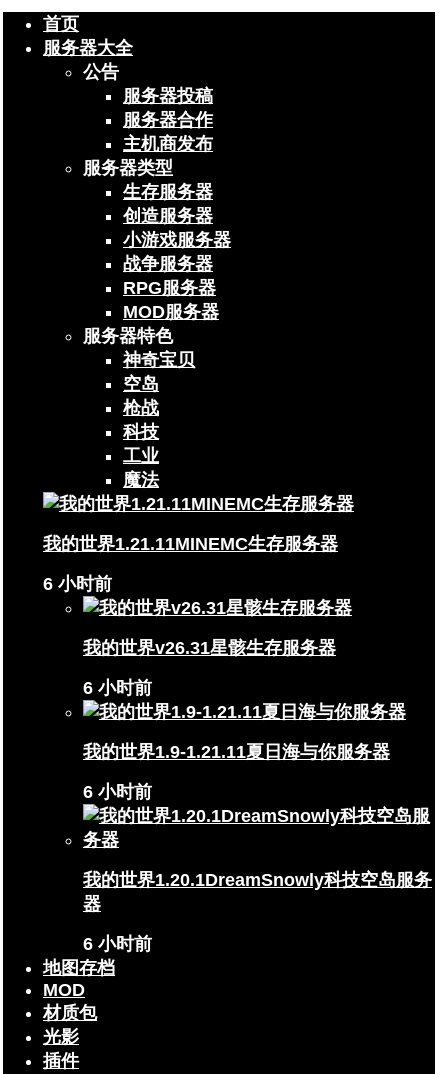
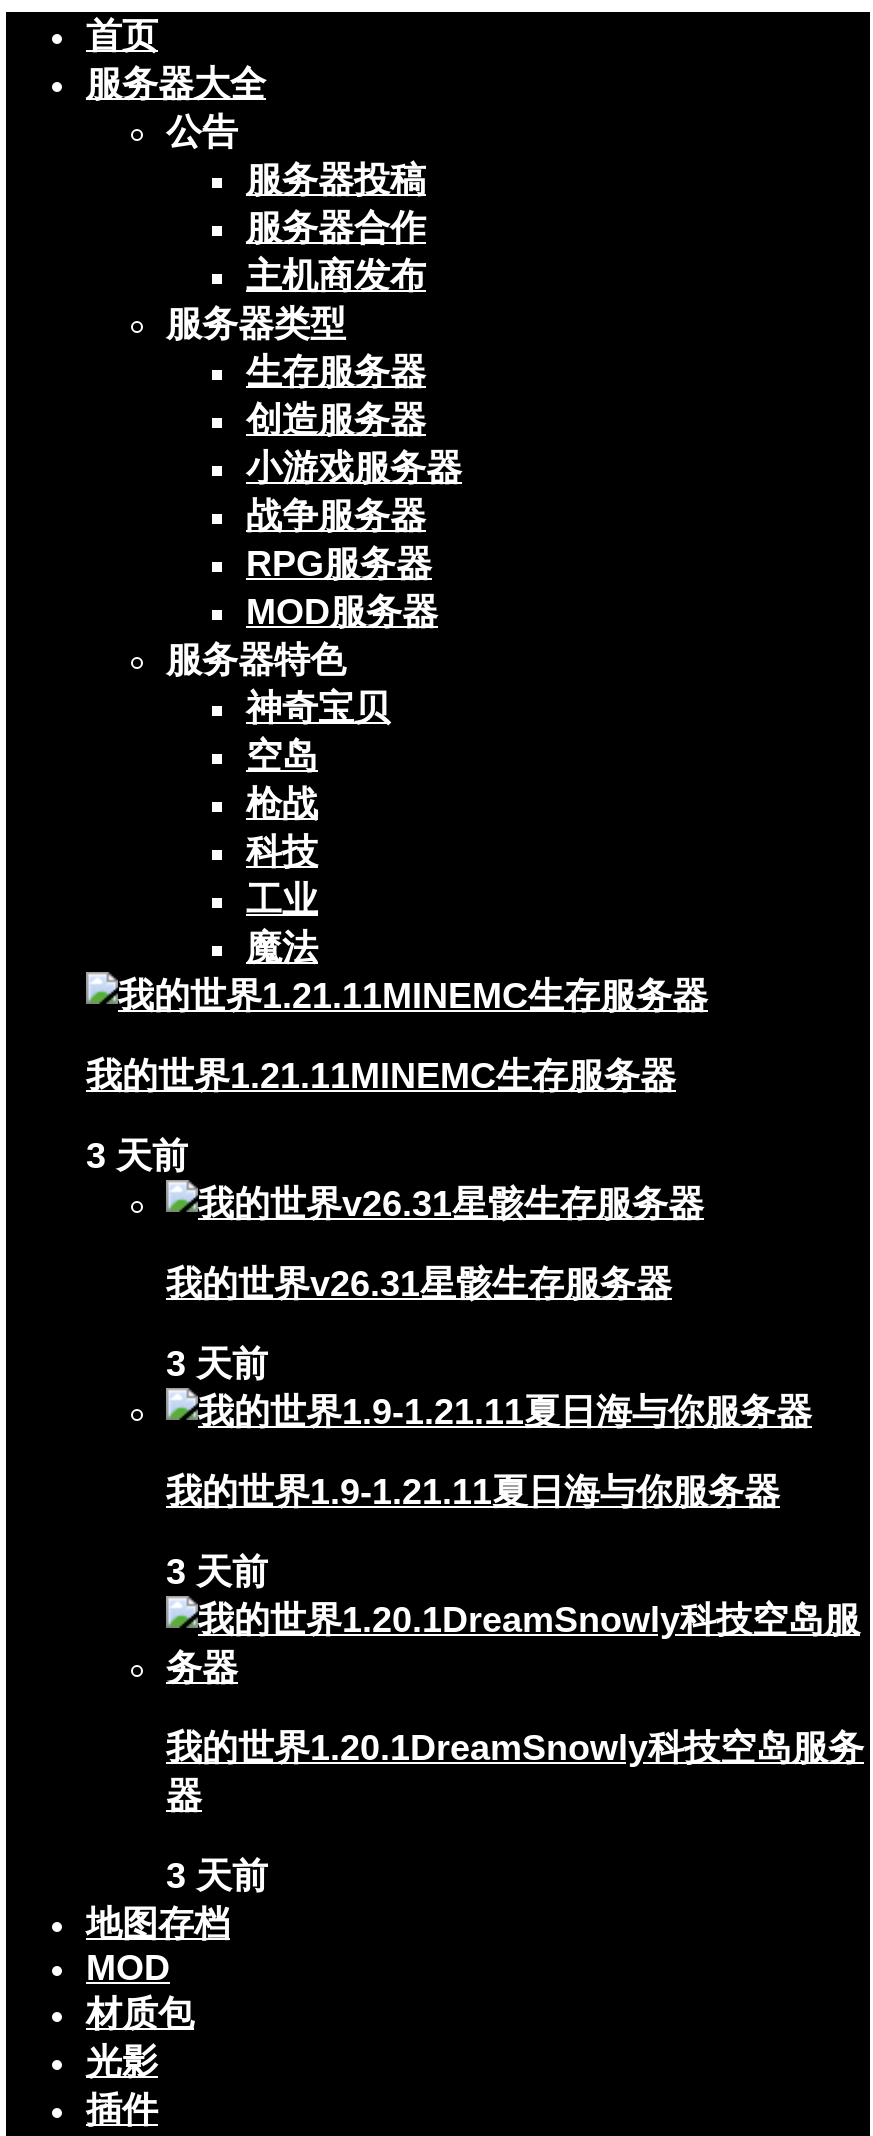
- 6 小时前
+ 3 天前

- 6 小时前
+ 3 天前

- 6 小时前
+ 3 天前

- 6 小时前
+ 3 天前
